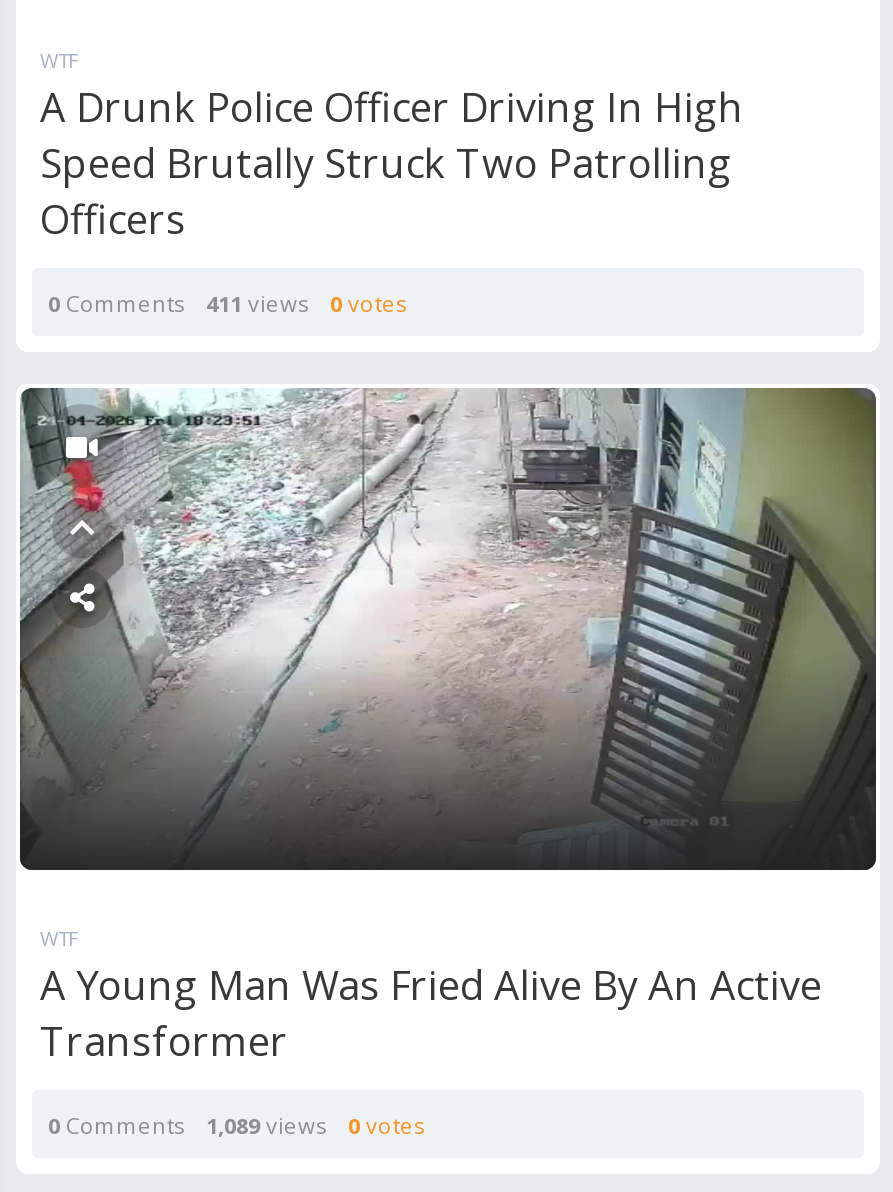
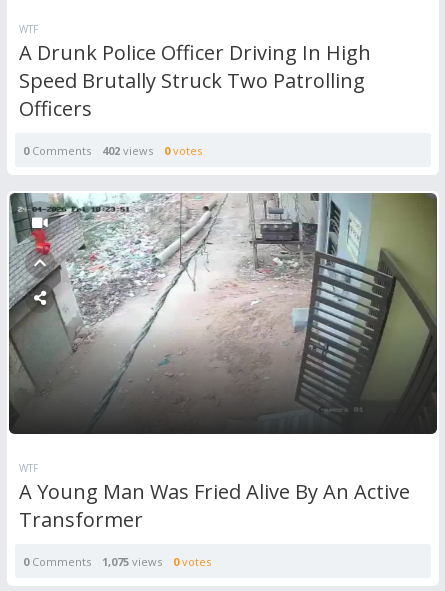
- 0 Comments 411 views 0 votes
+ 0 Comments 402 views 0 votes

- 0 Comments 1,089 views 0 votes
+ 0 Comments 1,075 views 0 votes
